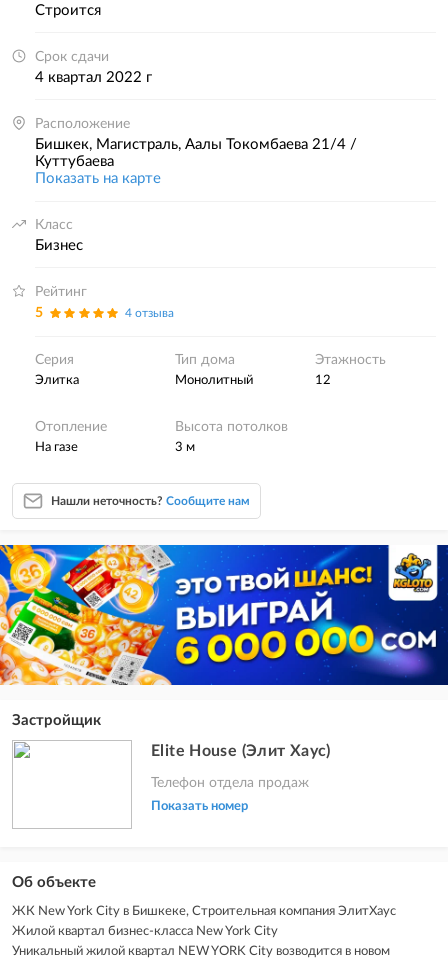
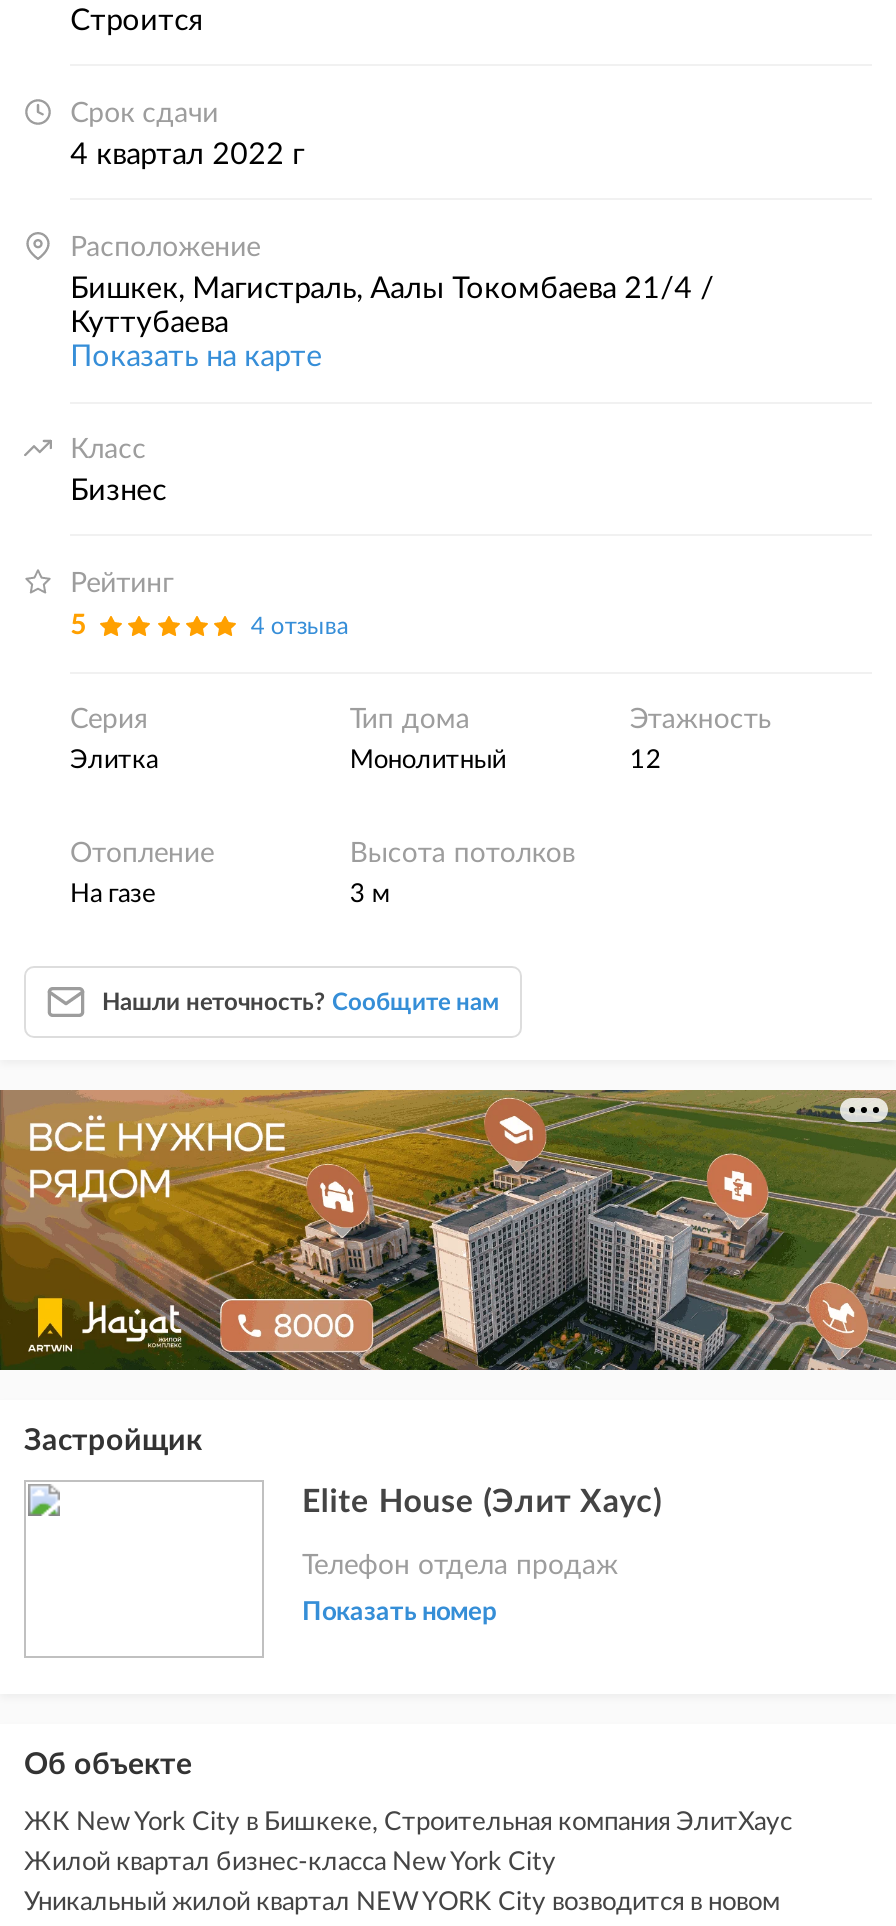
- [image]
+ [image]
